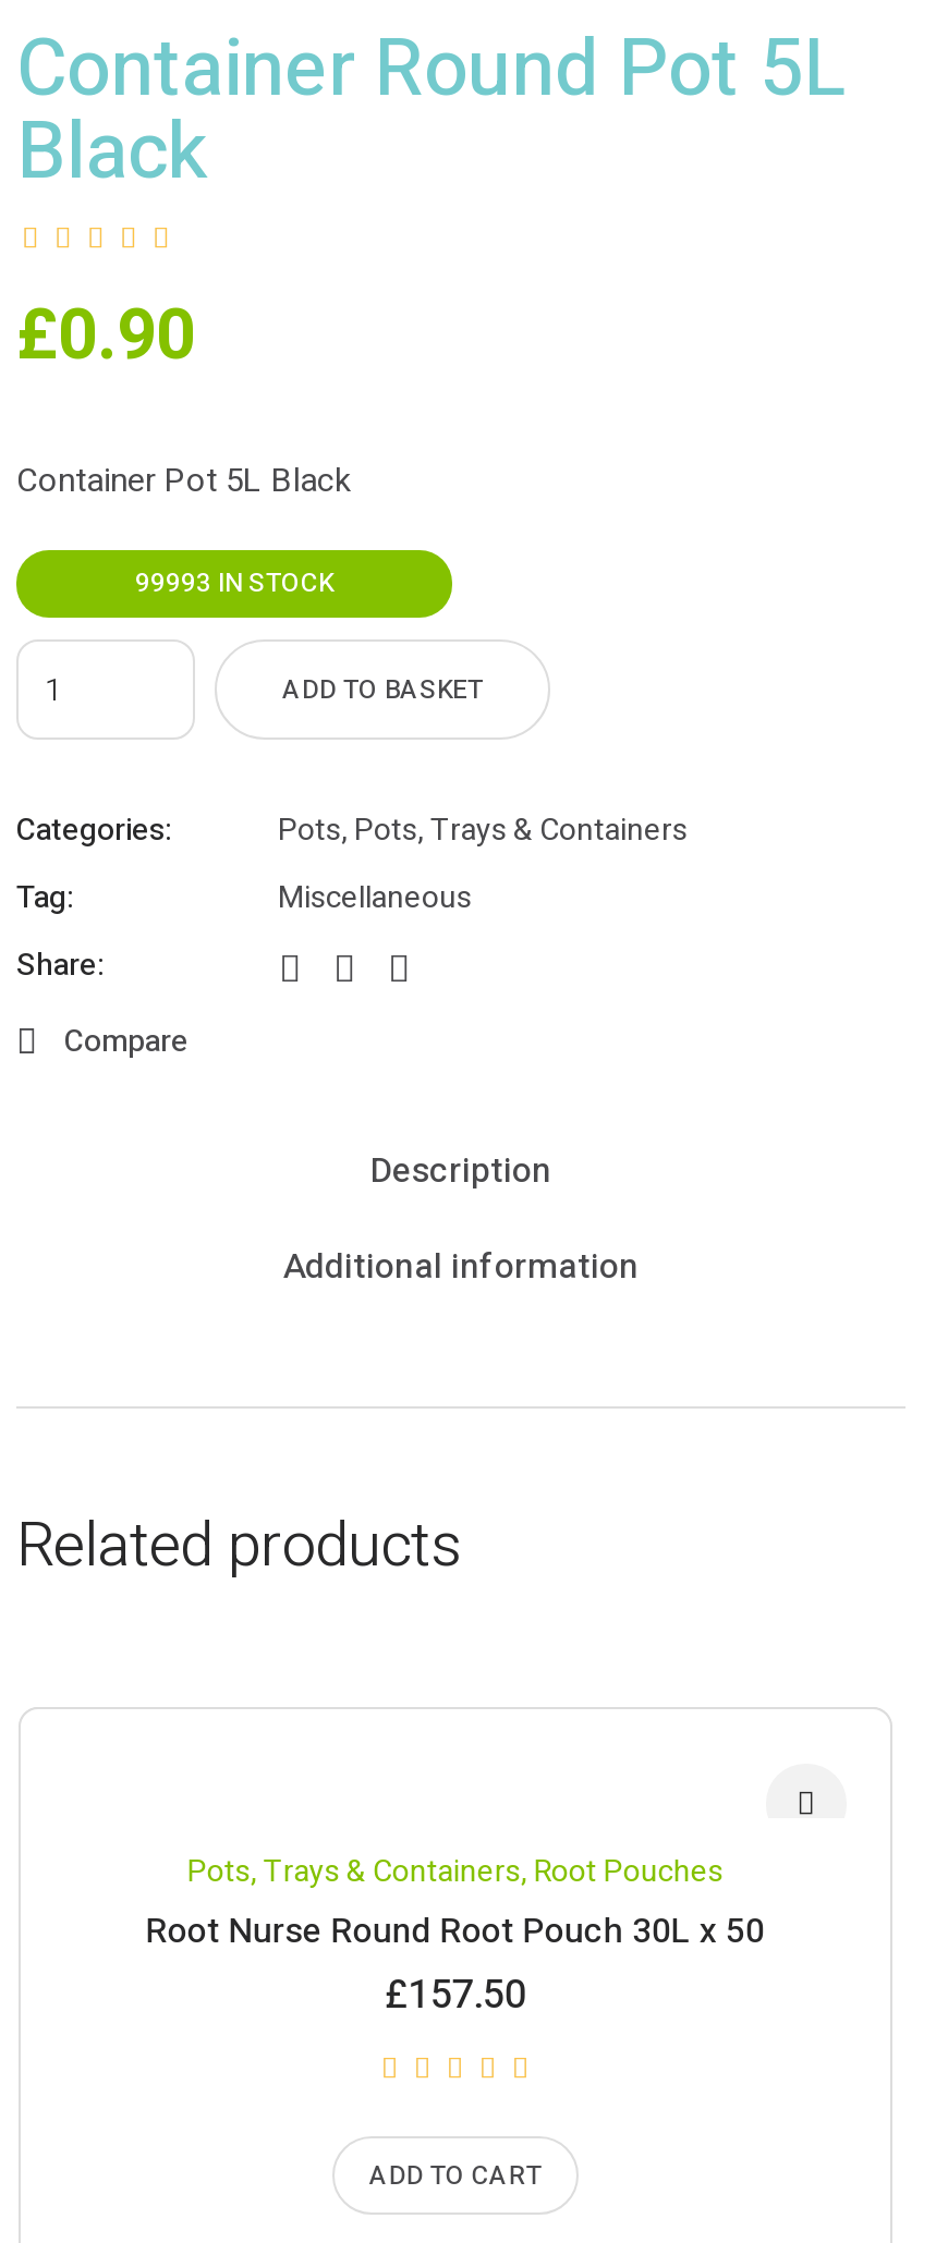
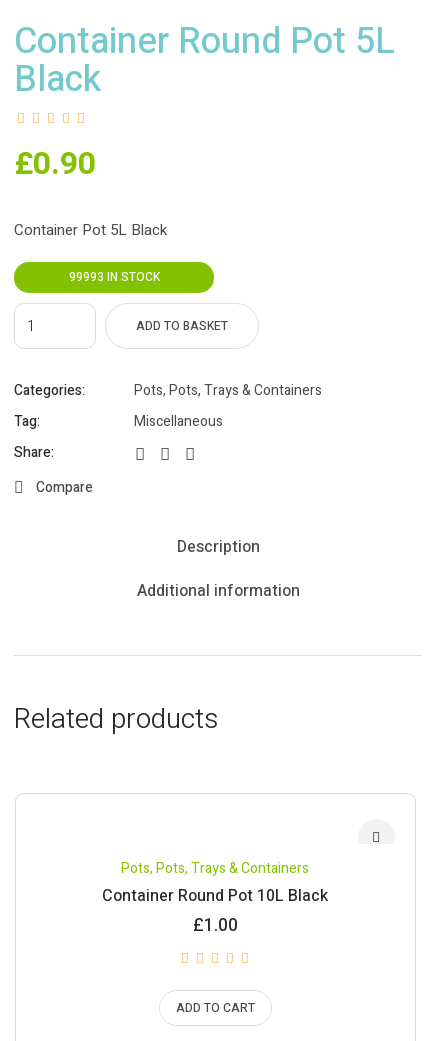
- Pots, Trays & Containers, Root Pouches
- Root Nurse Round Root Pouch 30L x 50
- £157.50
+ Pots, Pots, Trays & Containers
+ Container Round Pot 10L Black
+ £1.00
